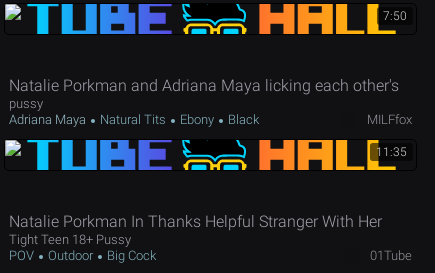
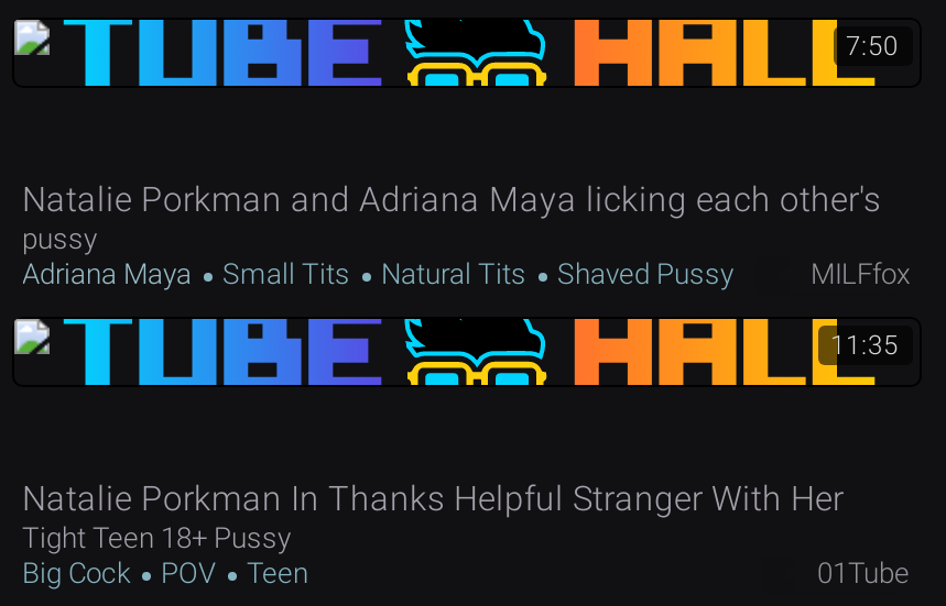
- Adriana Maya Natural Tits Ebony Black
+ Adriana Maya Small Tits Natural Tits Shaved Pussy

- POV Outdoor Big Cock
+ Big Cock POV Teen
